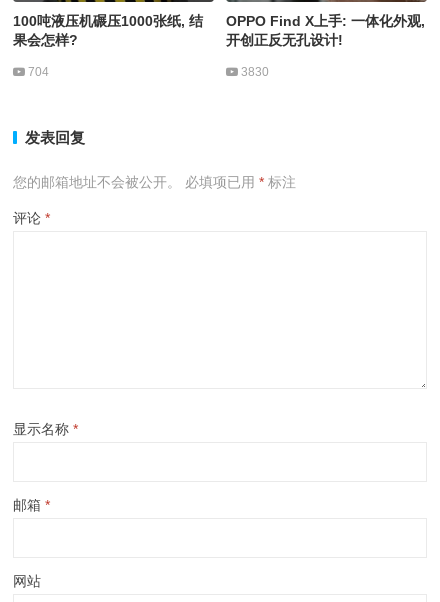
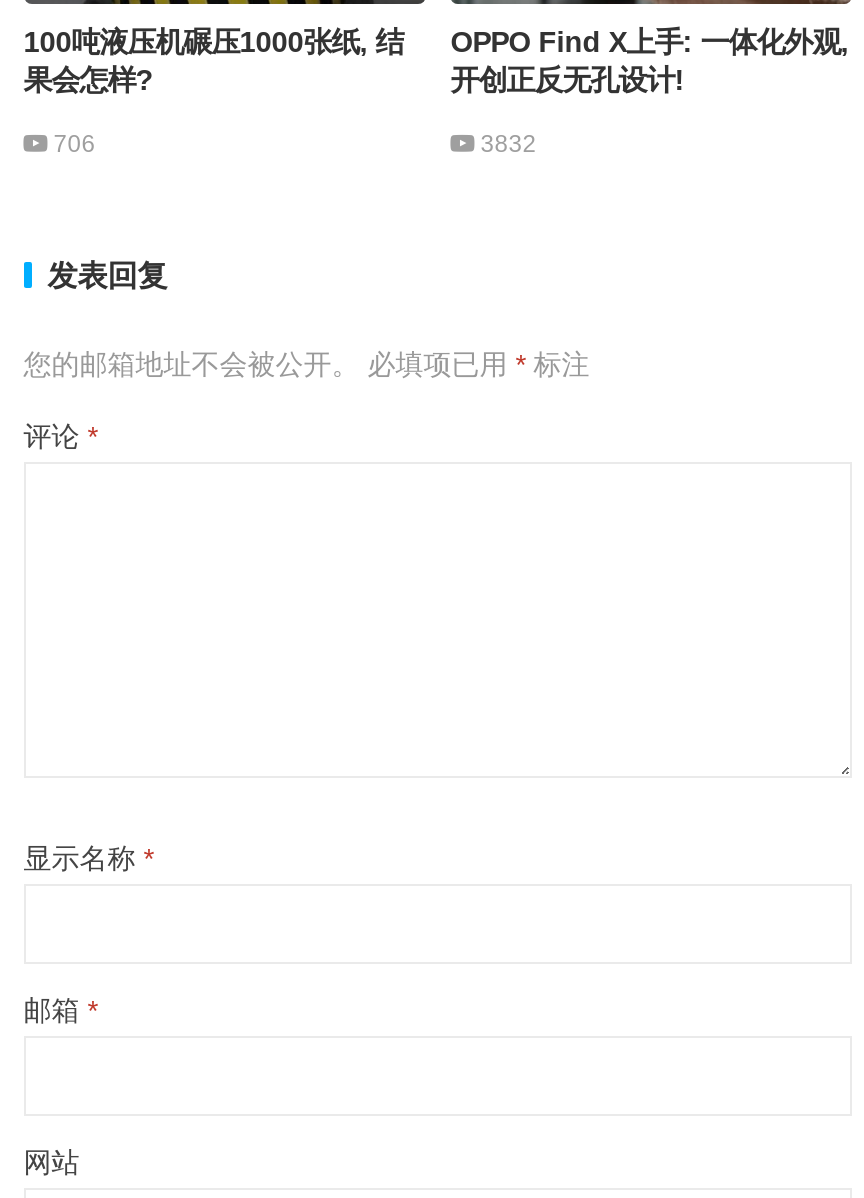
- 704
+ 706

- 3830
+ 3832
